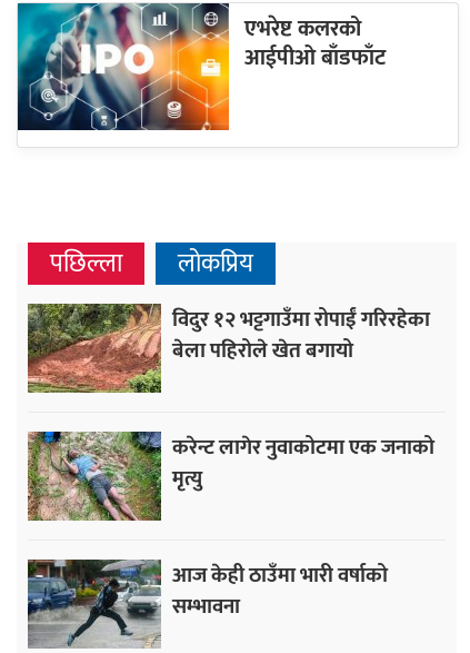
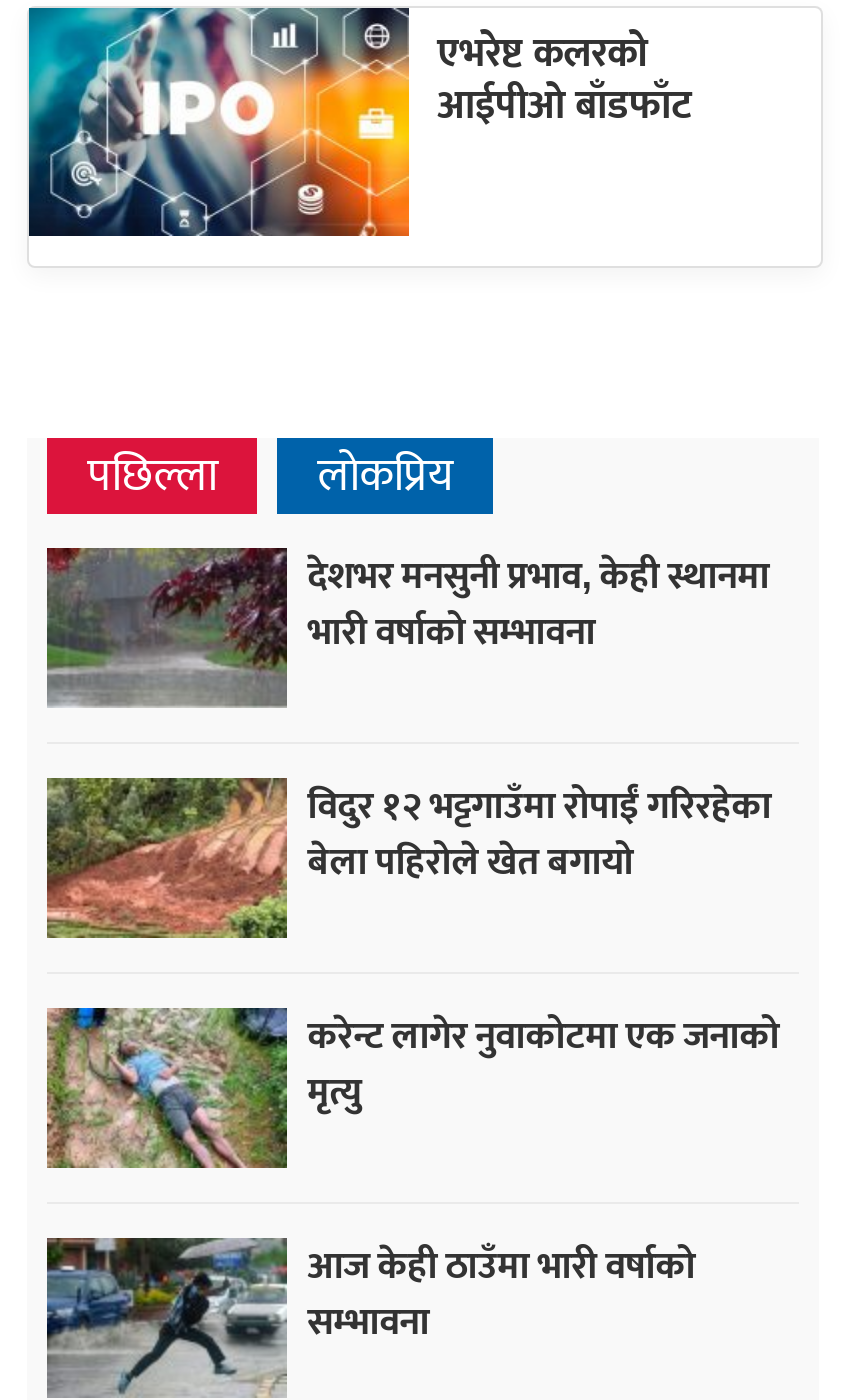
+ [image]
+ देशभर मनसुनी प्रभाव, केही स्थानमा
+ भारी वर्षाको सम्भावना
